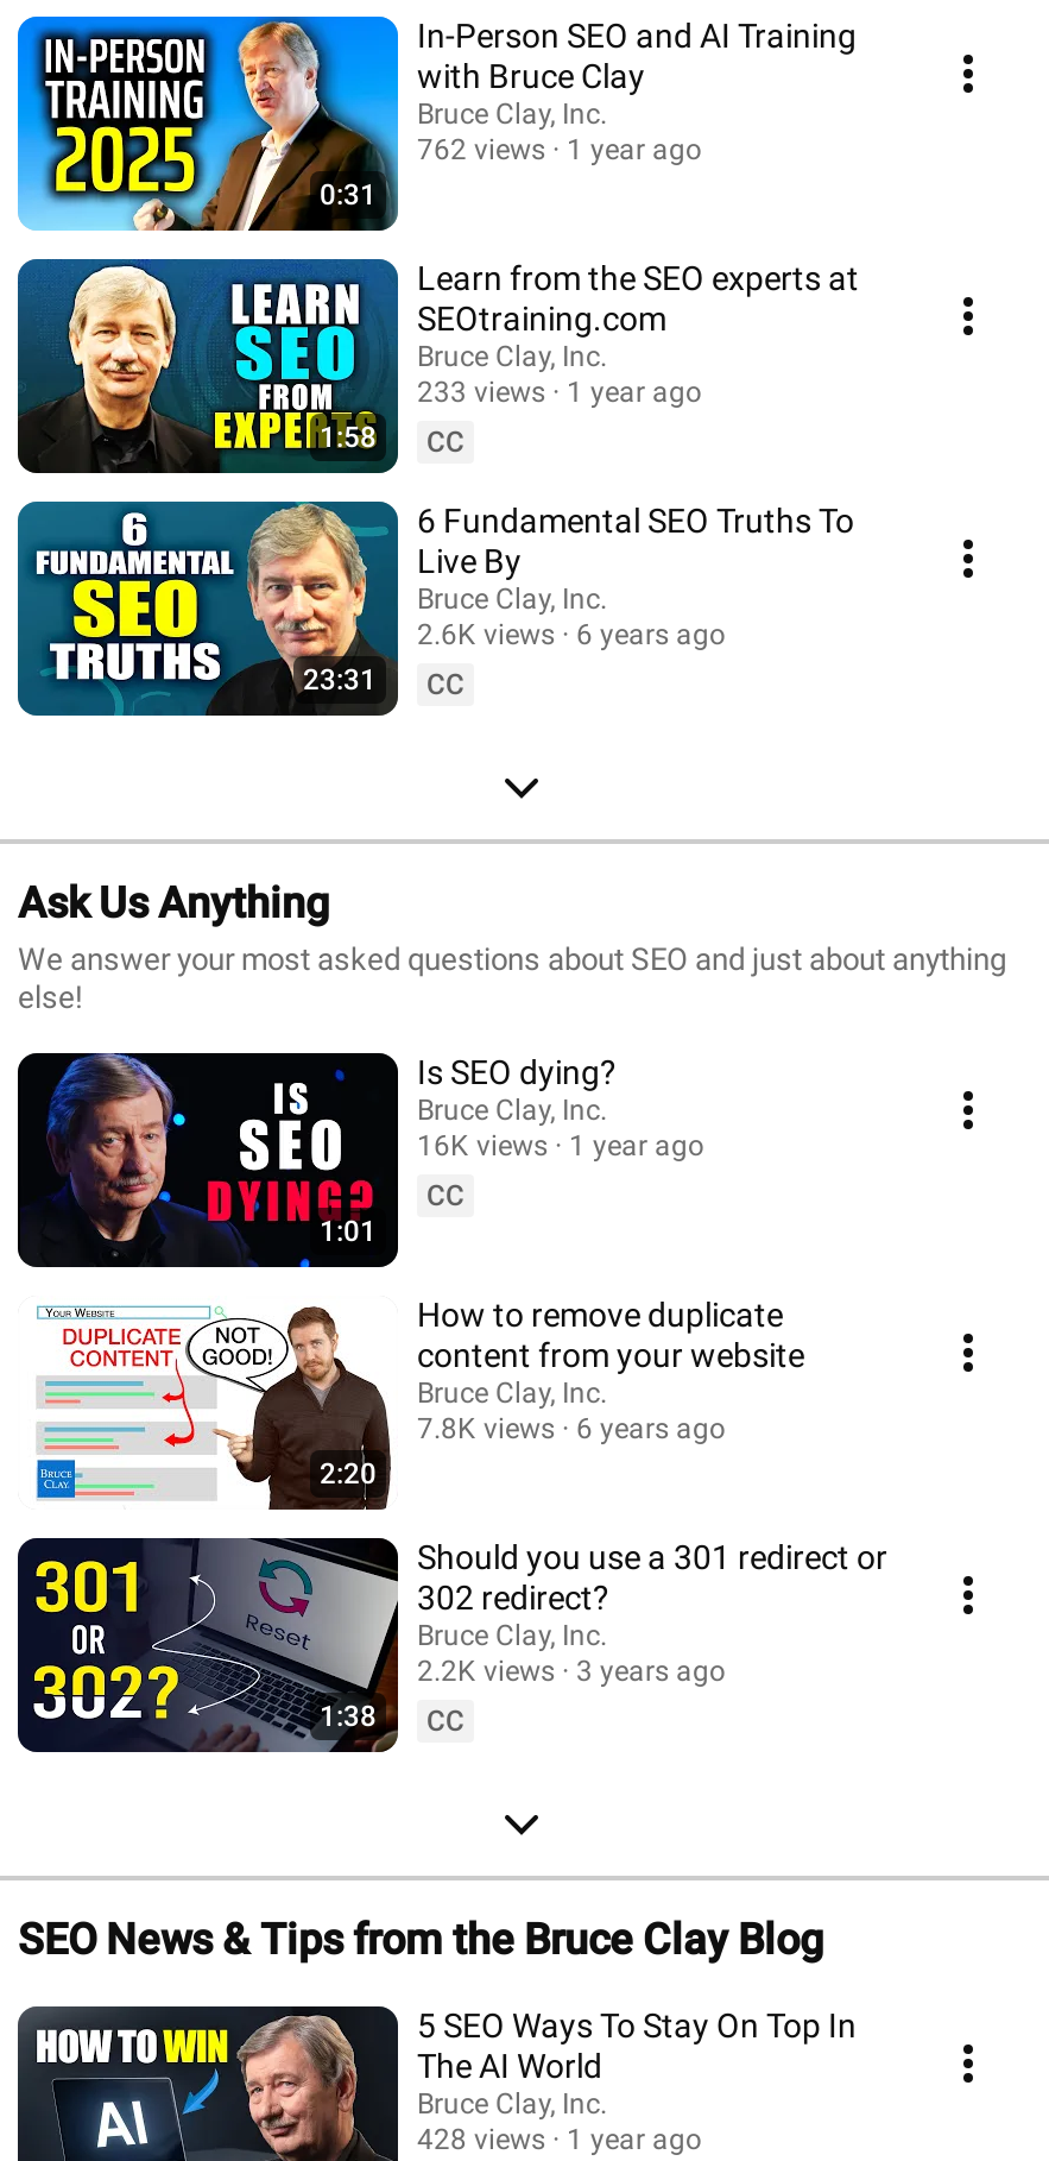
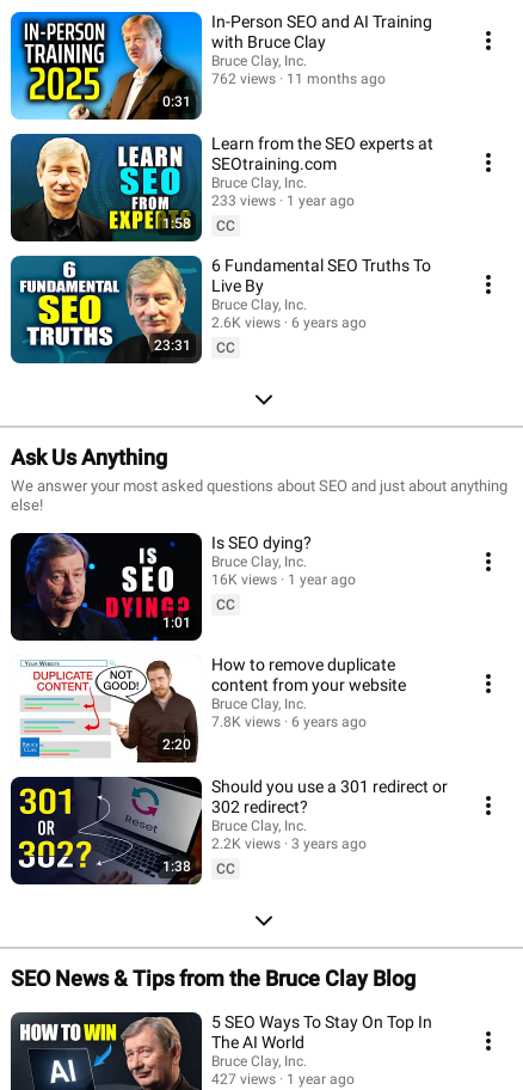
- 762 views 1 year ago
+ 762 views 11 months ago

- 428 views 1 year ago
+ 427 views 1 year ago
